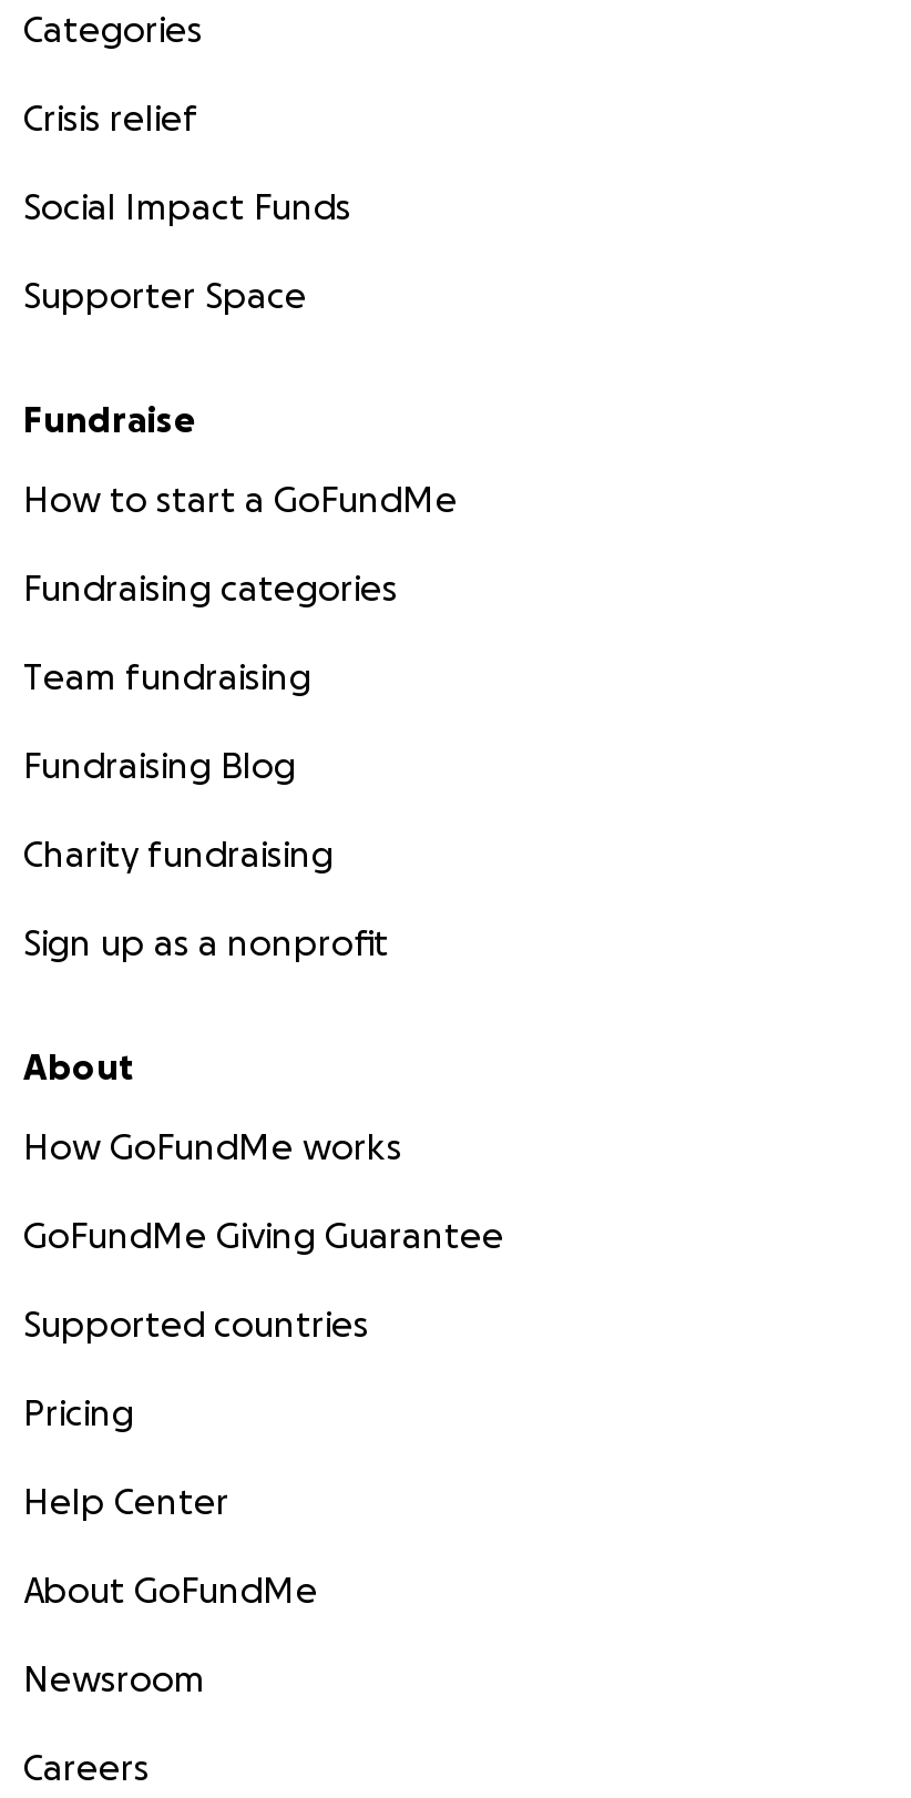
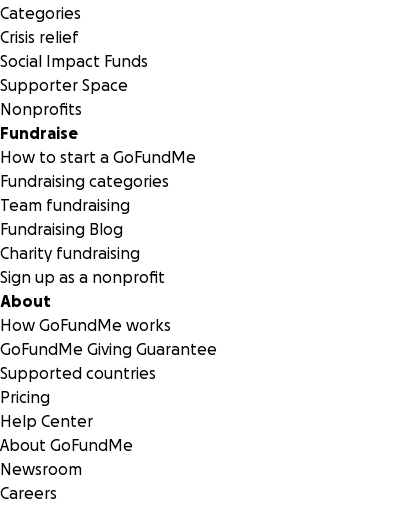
+ Nonprofits
